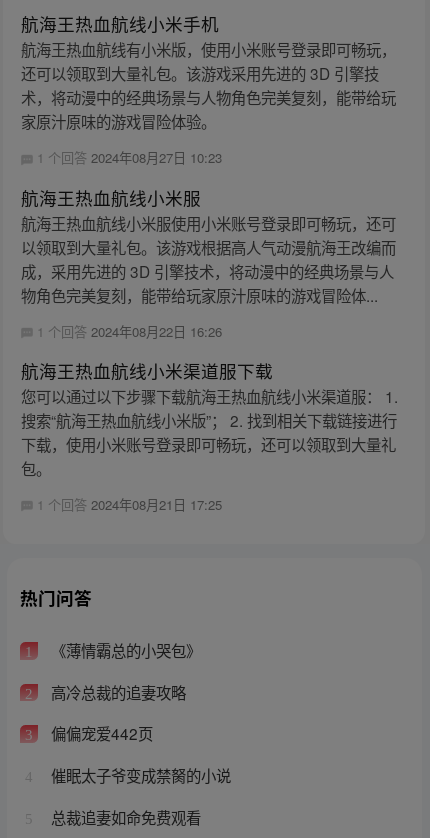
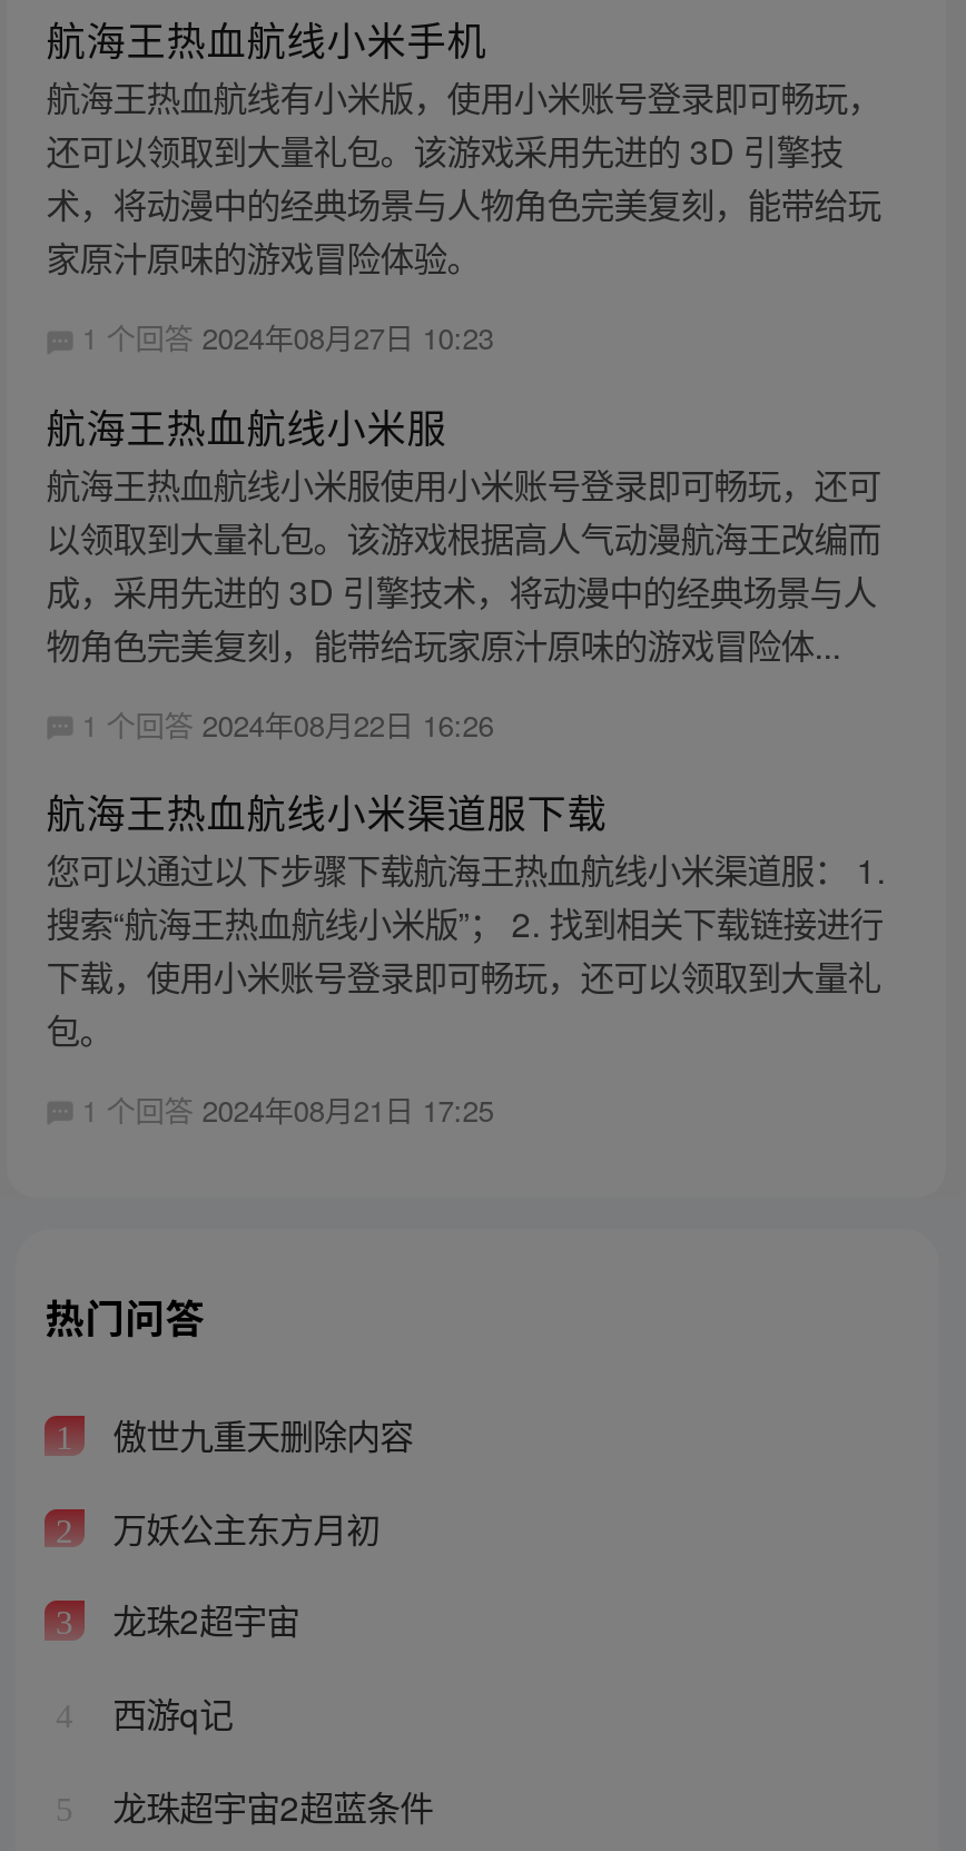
- 《薄情霸总的小哭包》
+ 傲世九重天删除内容

- 高冷总裁的追妻攻略
+ 万妖公主东方月初

- 偏偏宠爱442页
+ 龙珠2超宇宙

- 催眠太子爷变成禁胬的小说
+ 西游q记

- 总裁追妻如命免费观看
+ 龙珠超宇宙2超蓝条件
